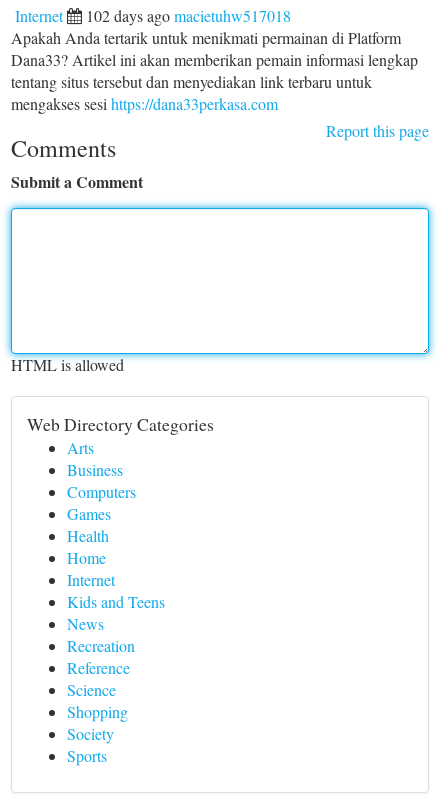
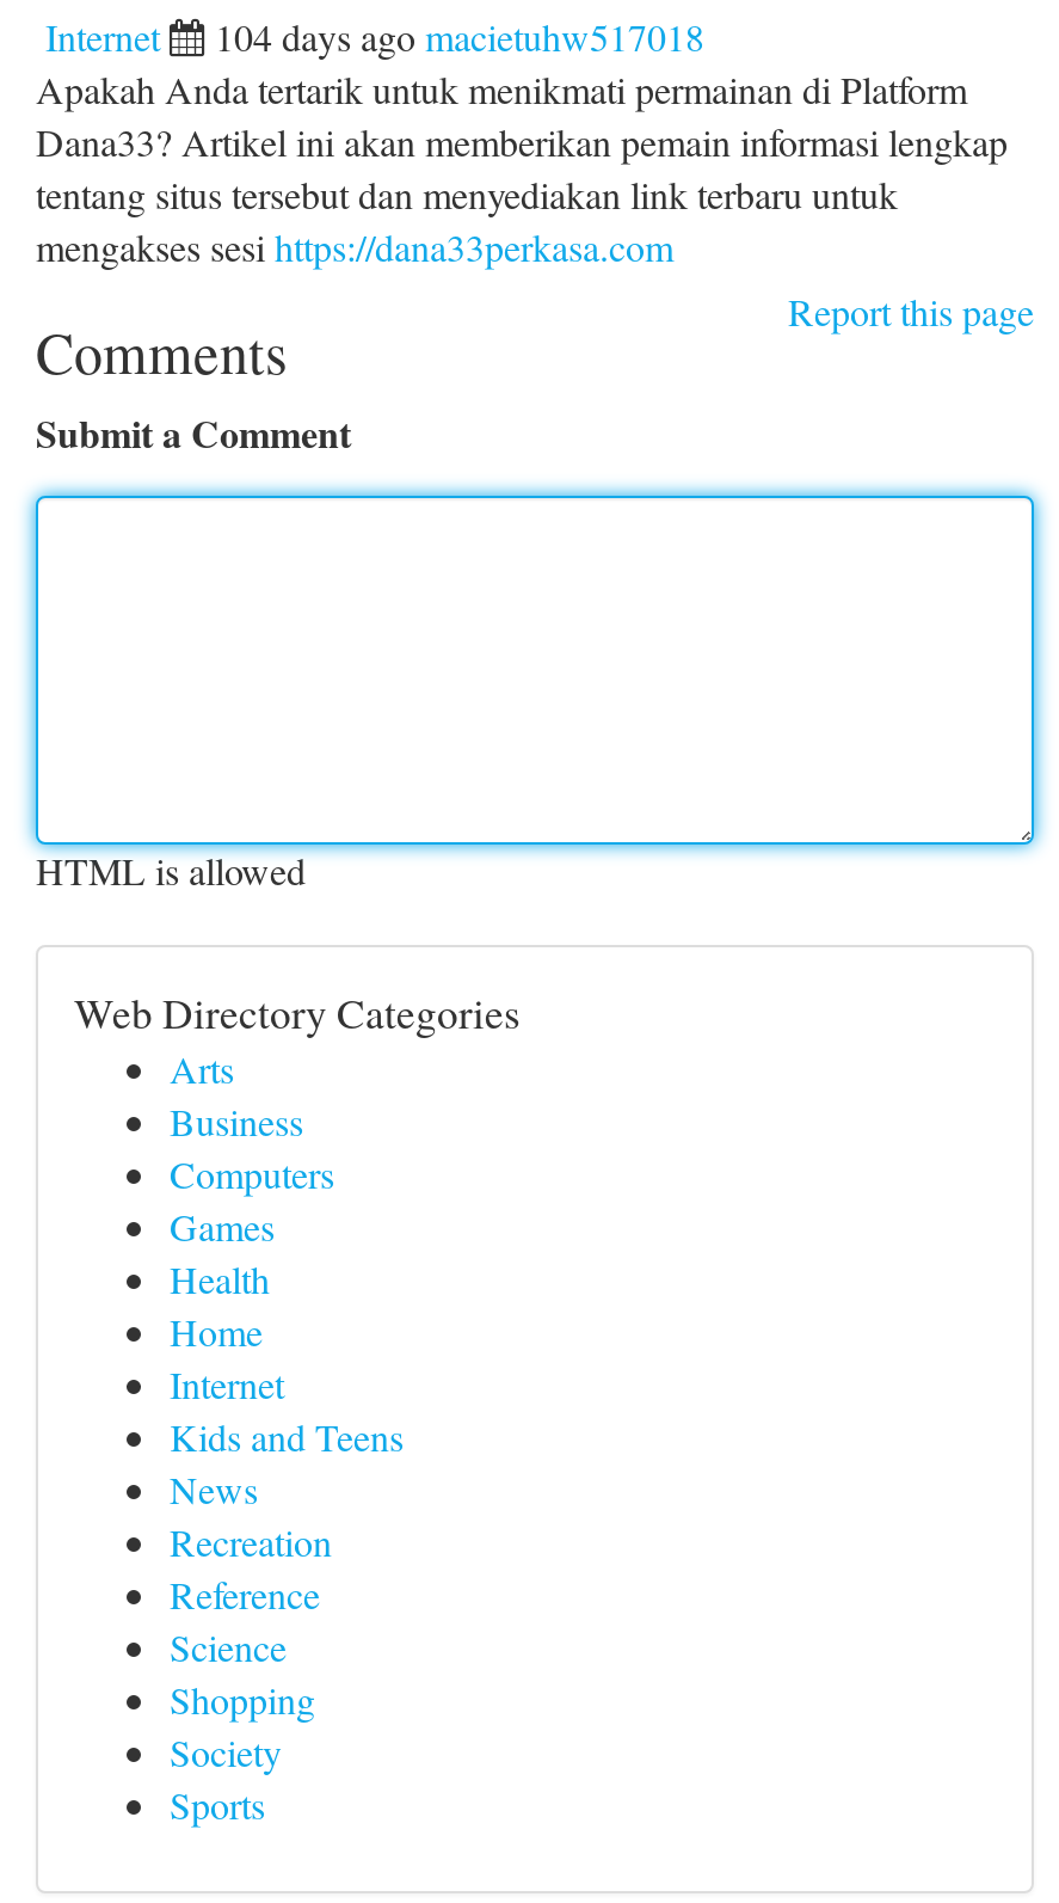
- 102 days ago macietuhw517018
+ 104 days ago macietuhw517018
